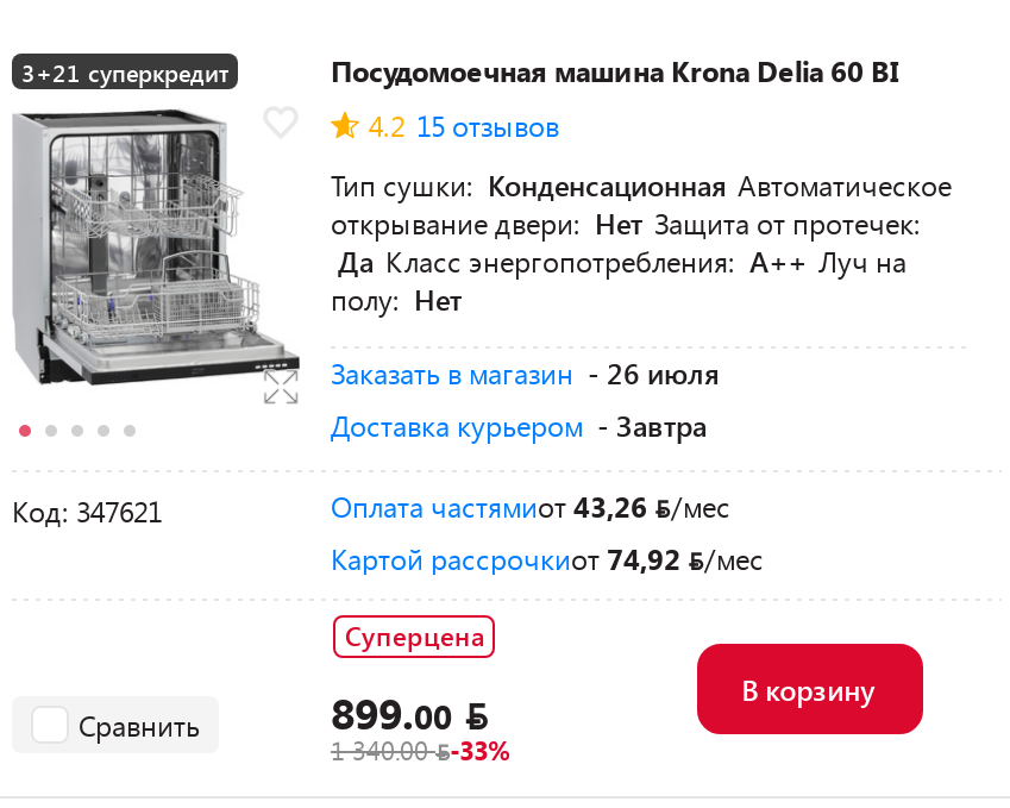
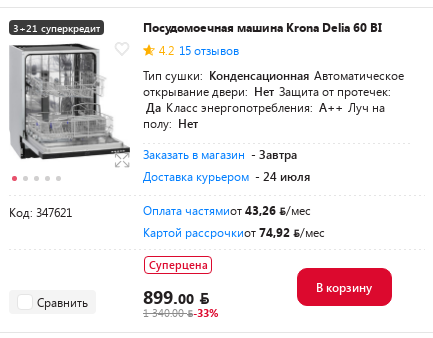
- Заказать в магазин - 26 июля
- Доставка курьером - Завтра
+ Заказать в магазин - Завтра
+ Доставка курьером - 24 июля
